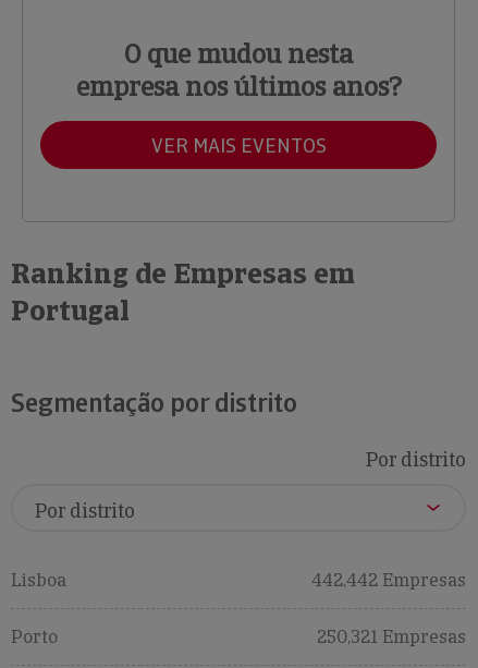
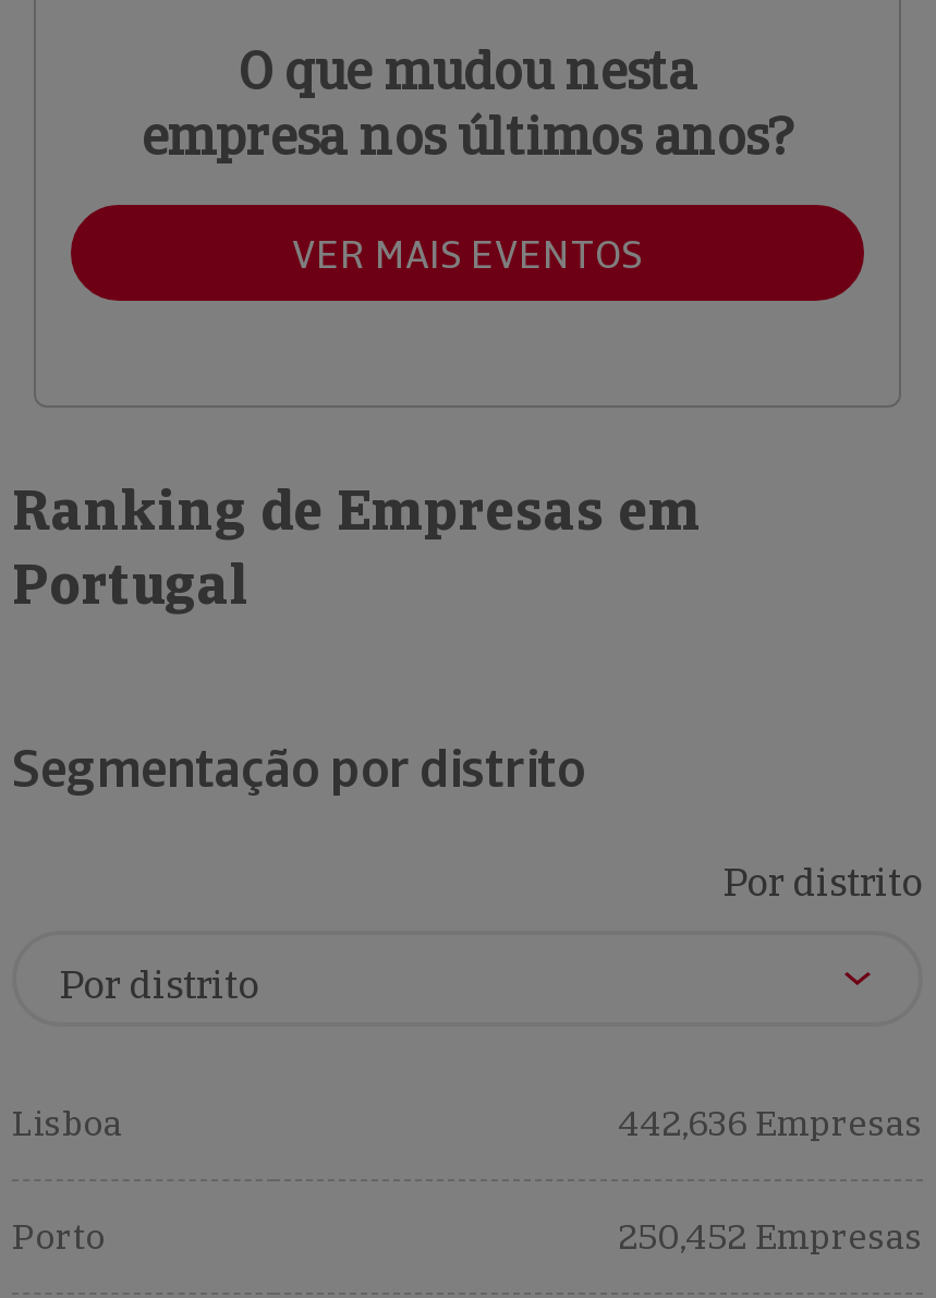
- 442,442 Empresas
+ 442,636 Empresas

- 250,321 Empresas
+ 250,452 Empresas
